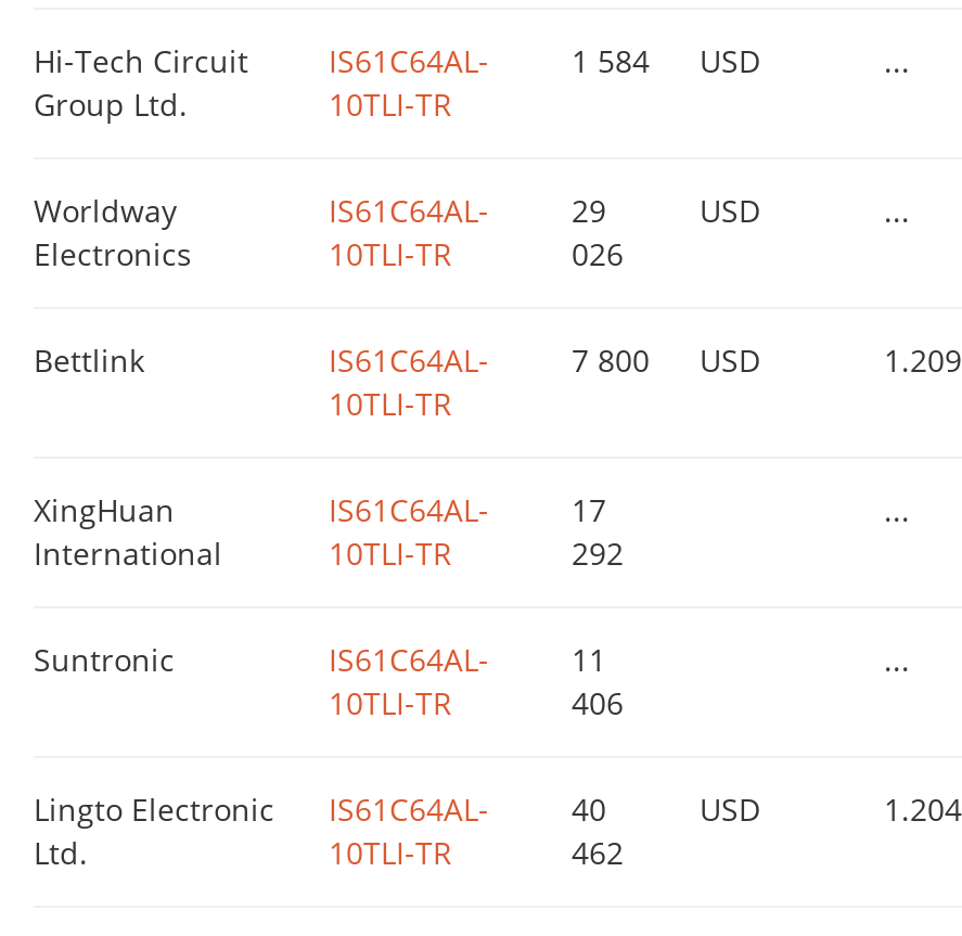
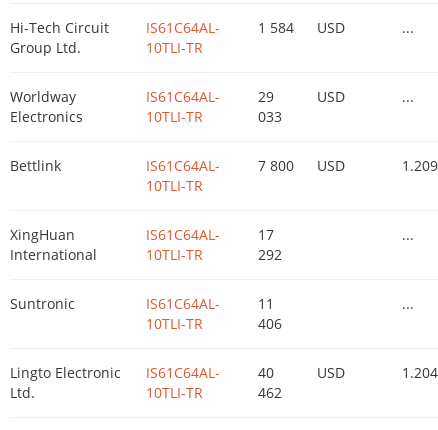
- 026
+ 033
